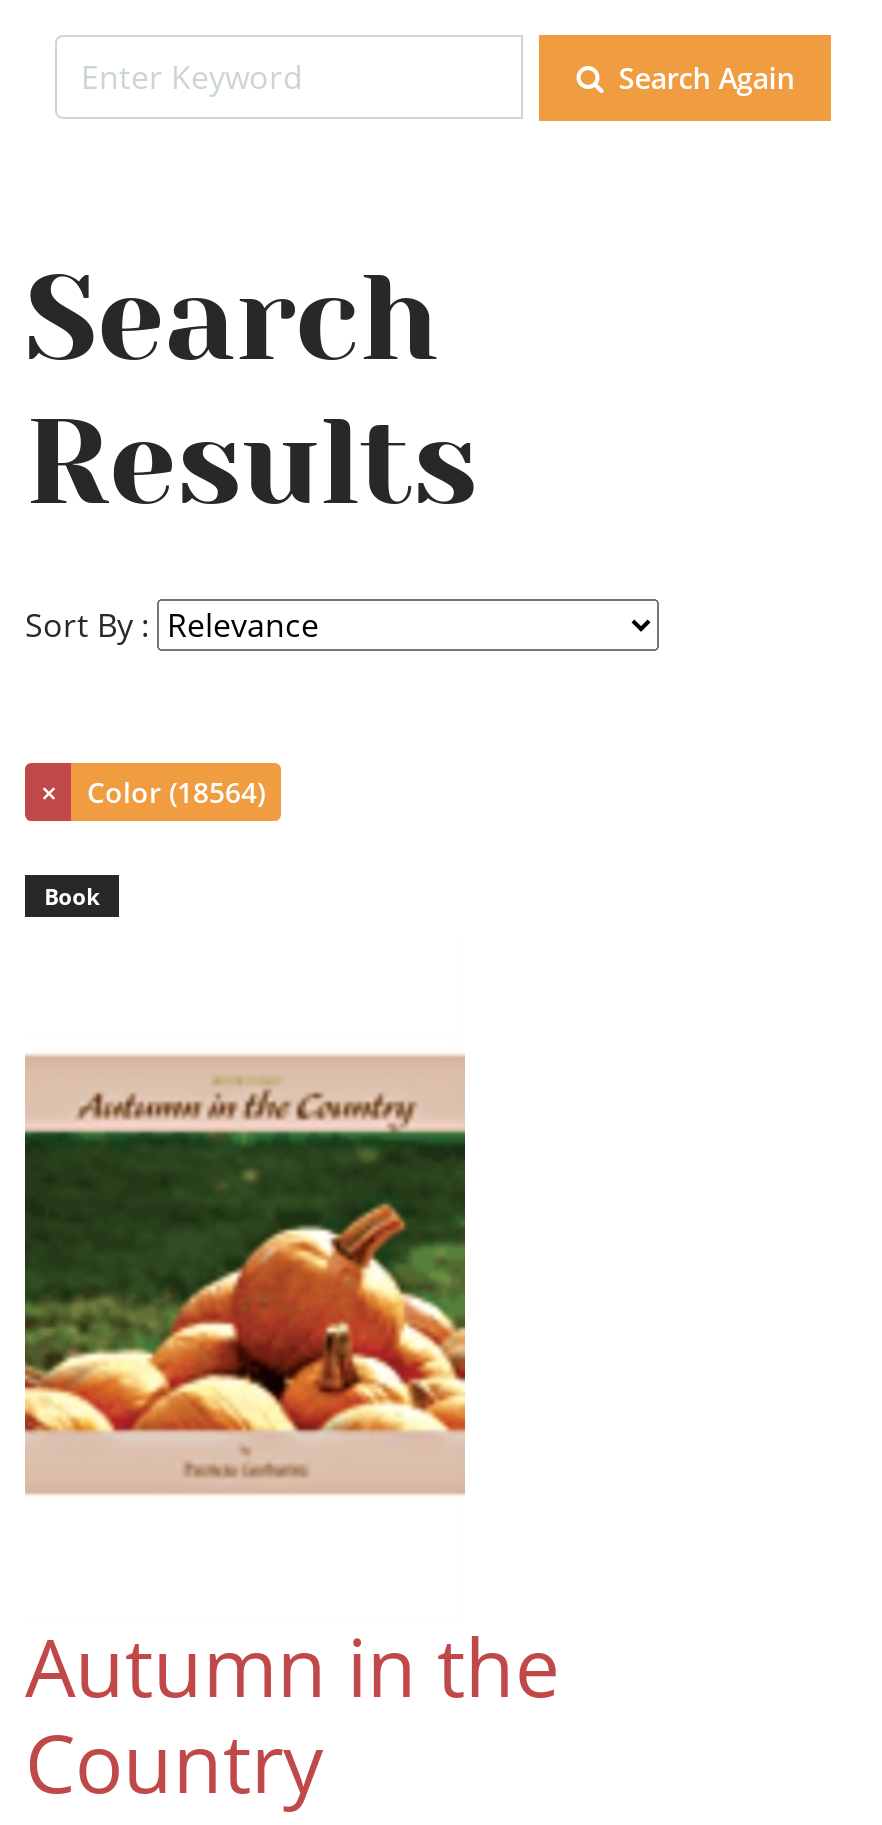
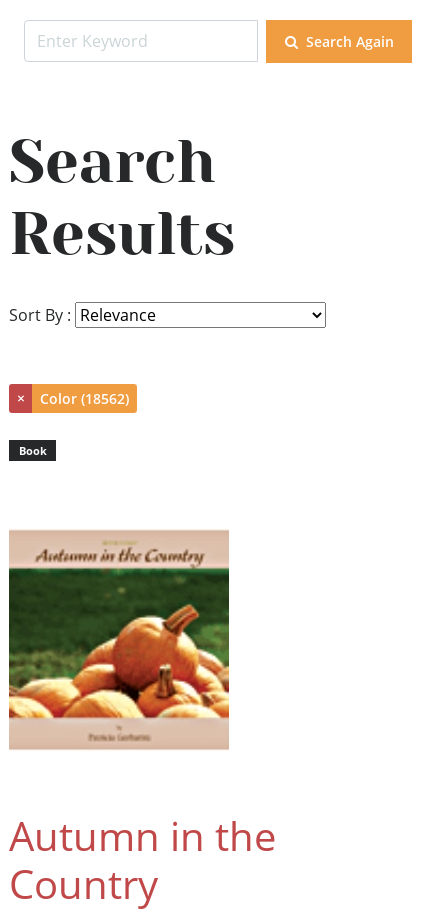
- Color (18564)
+ Color (18562)
